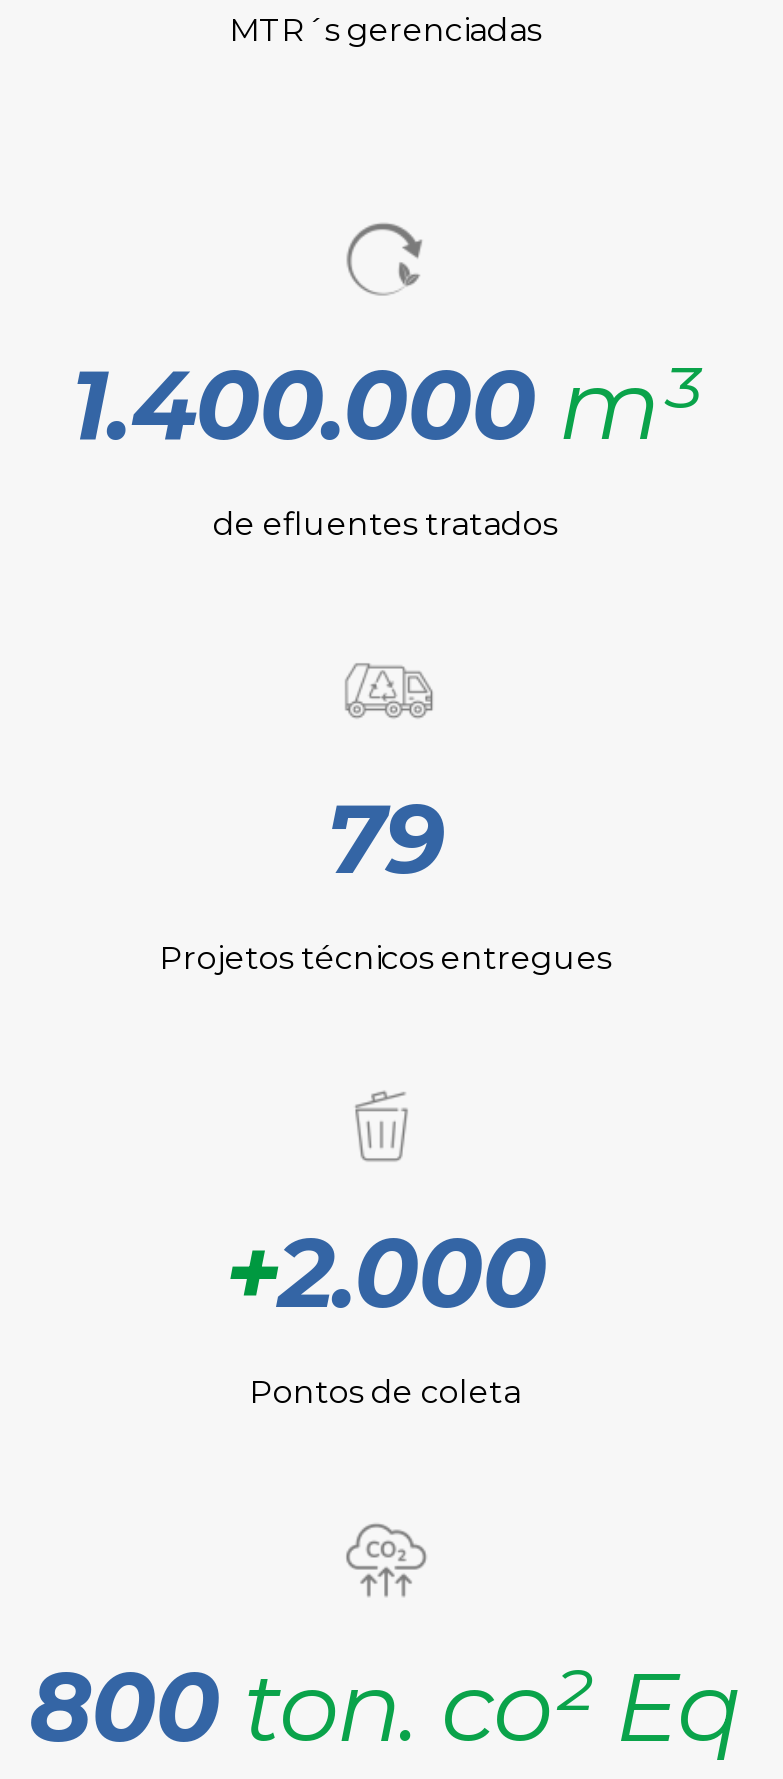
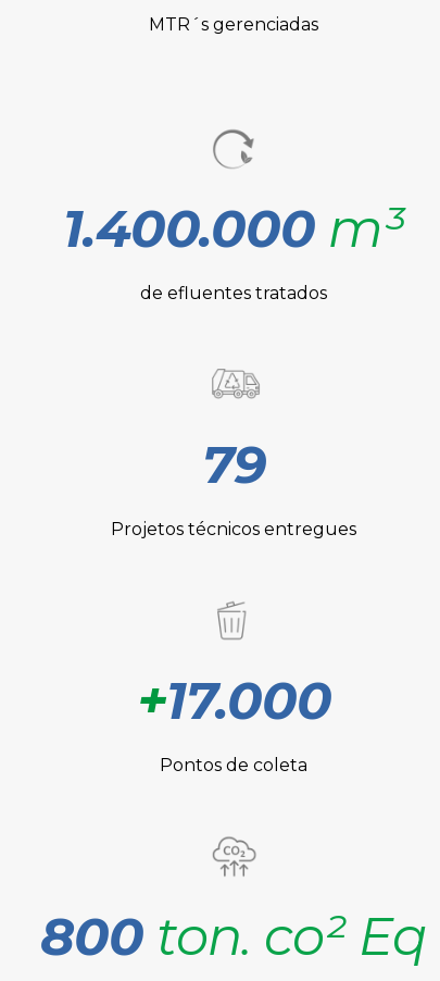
- +2.000
+ +17.000
